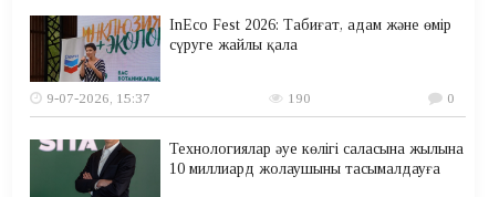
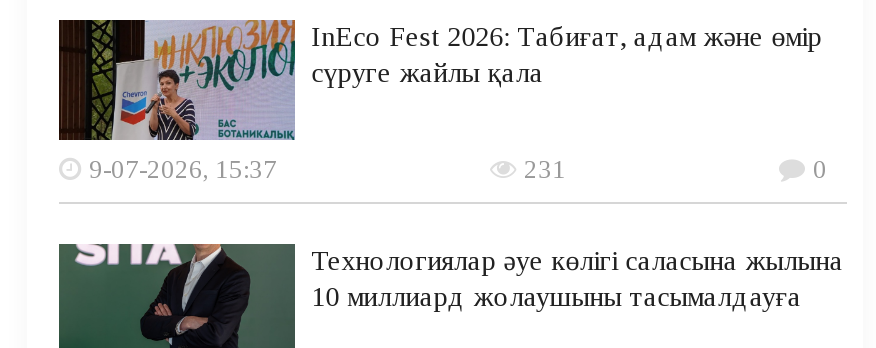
- 190
+ 231
